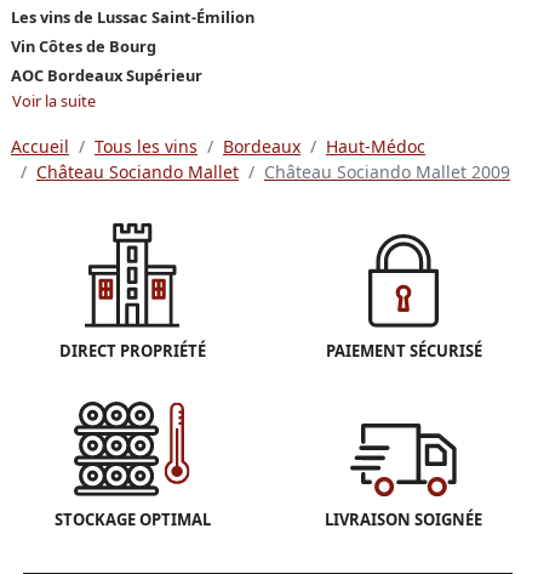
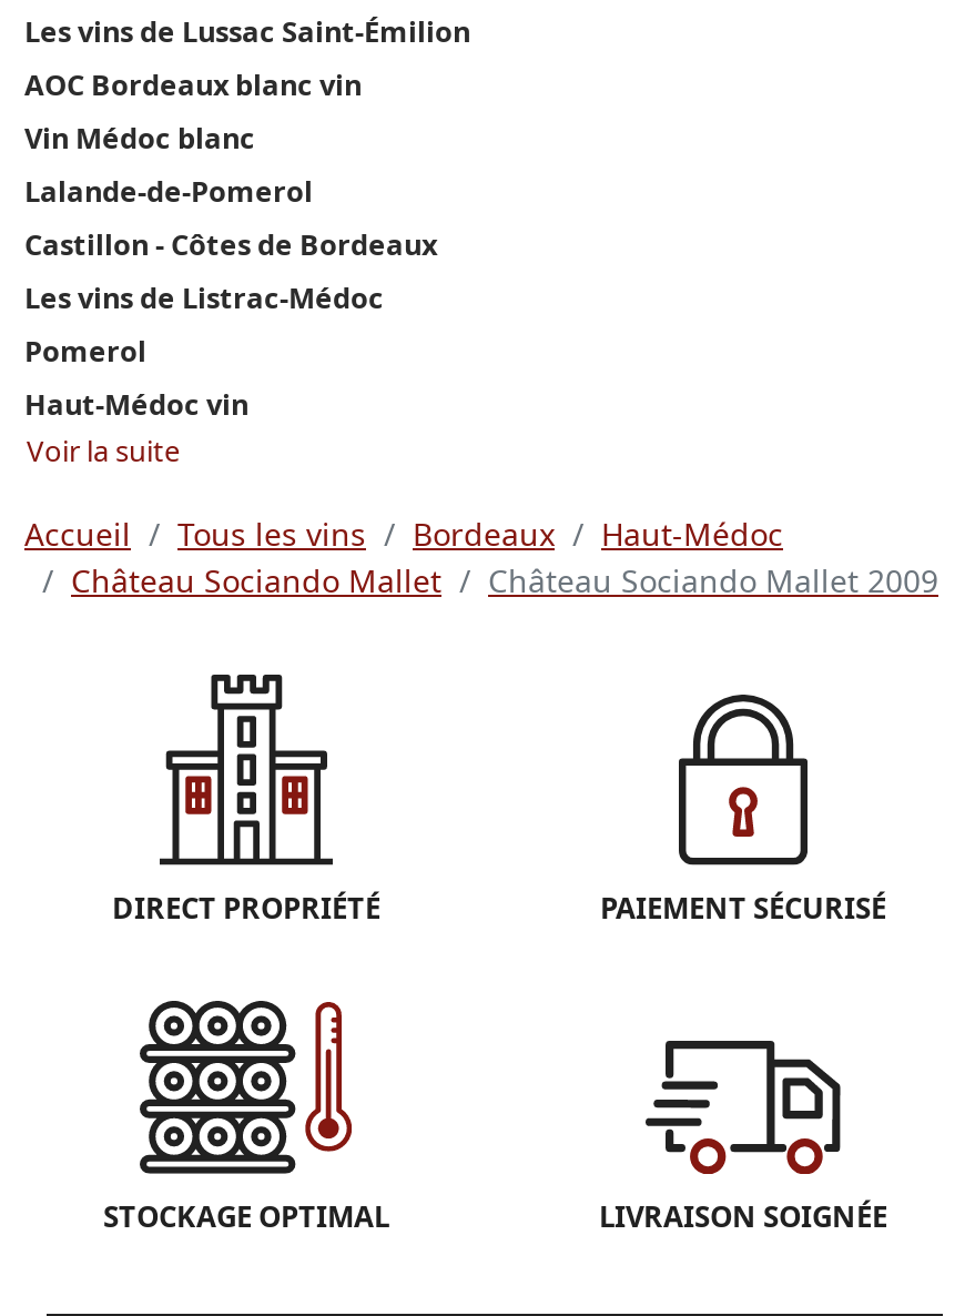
- Vin Côtes de Bourg
- AOC Bordeaux Supérieur
+ AOC Bordeaux blanc vin
+ Vin Médoc blanc
+ Lalande-de-Pomerol
+ Castillon - Côtes de Bordeaux
+ Les vins de Listrac-Médoc
+ Pomerol
+ Haut-Médoc vin
